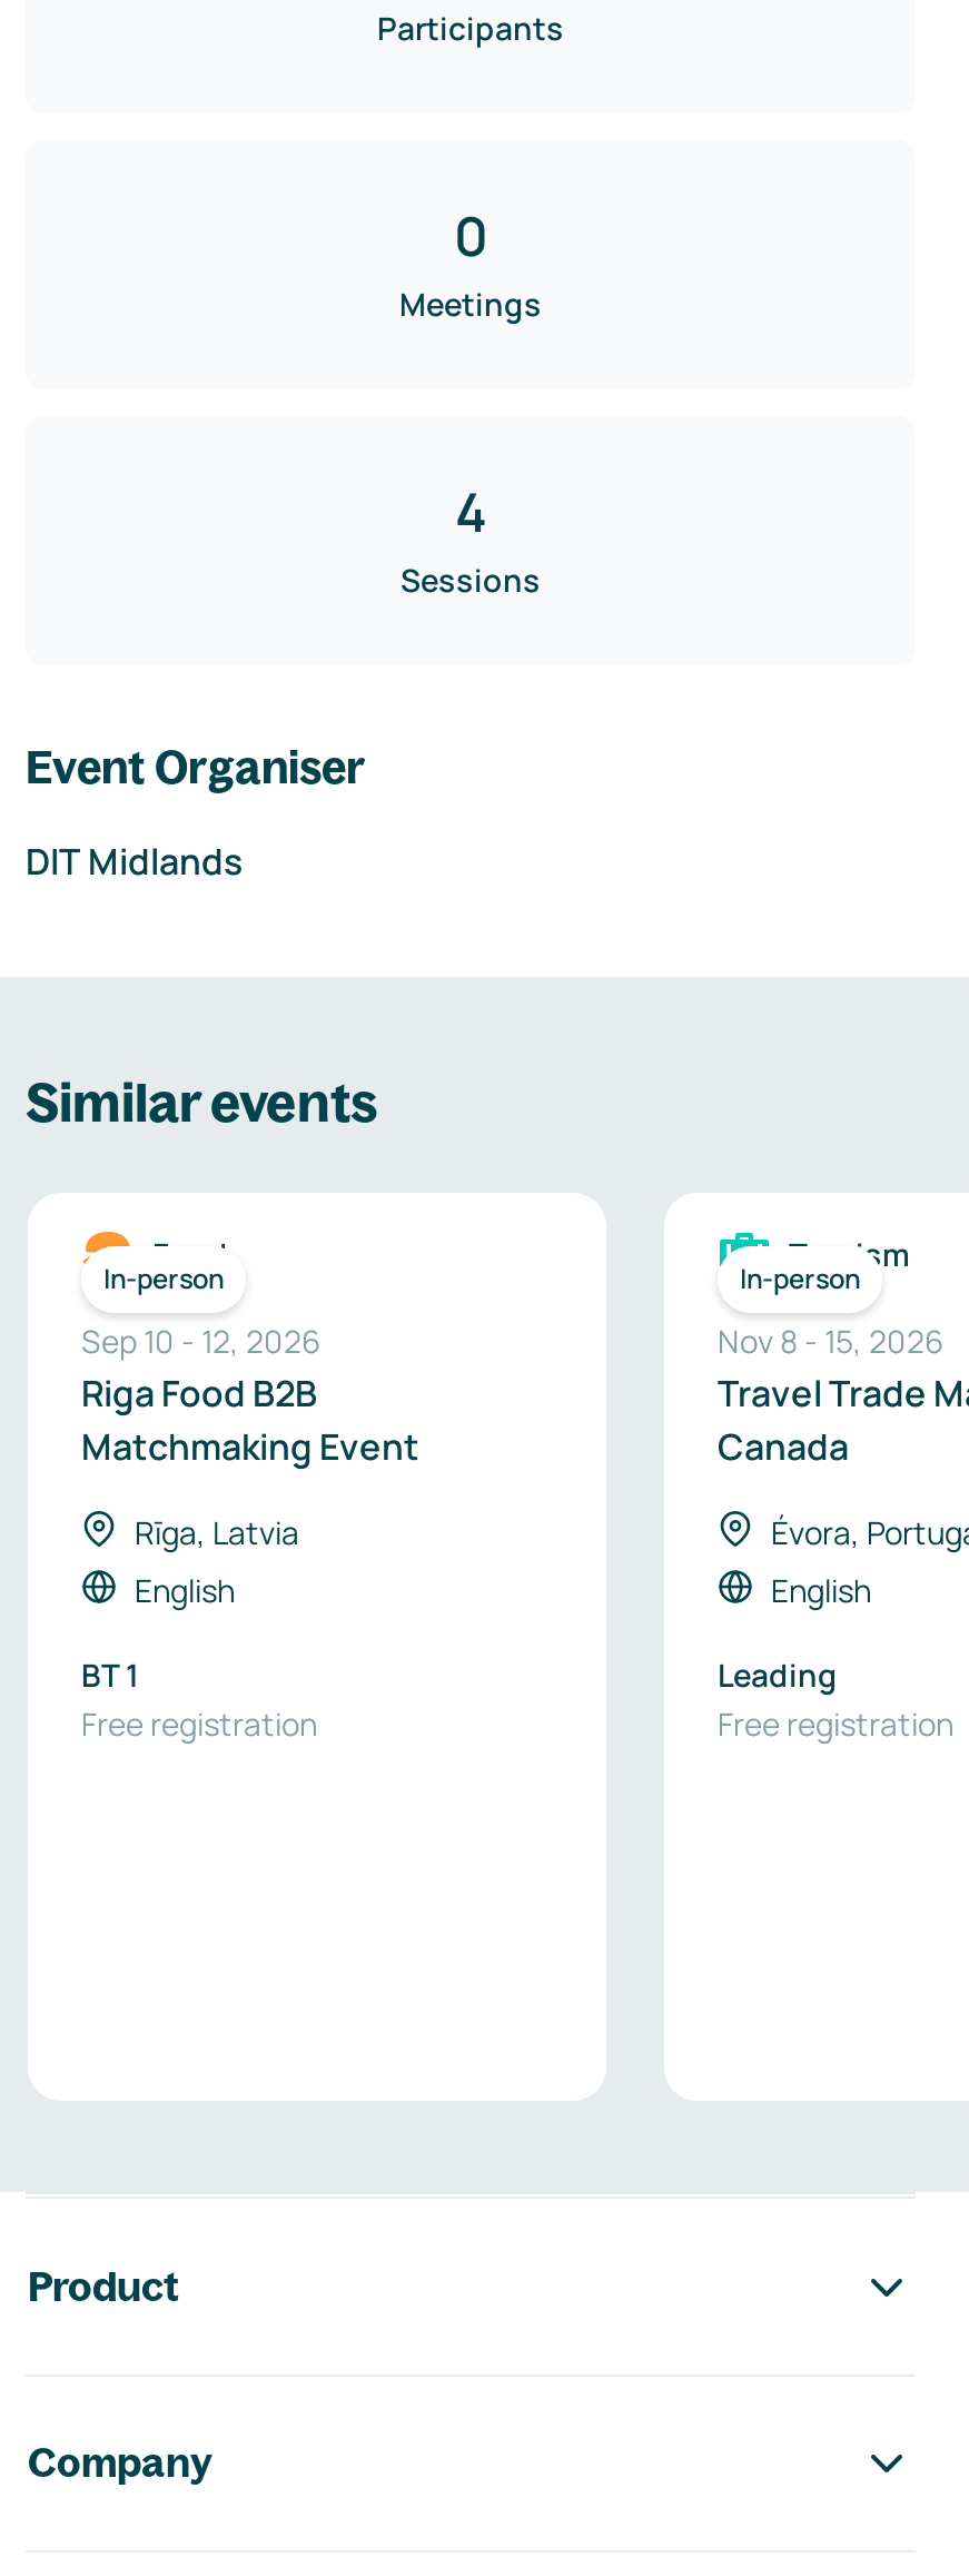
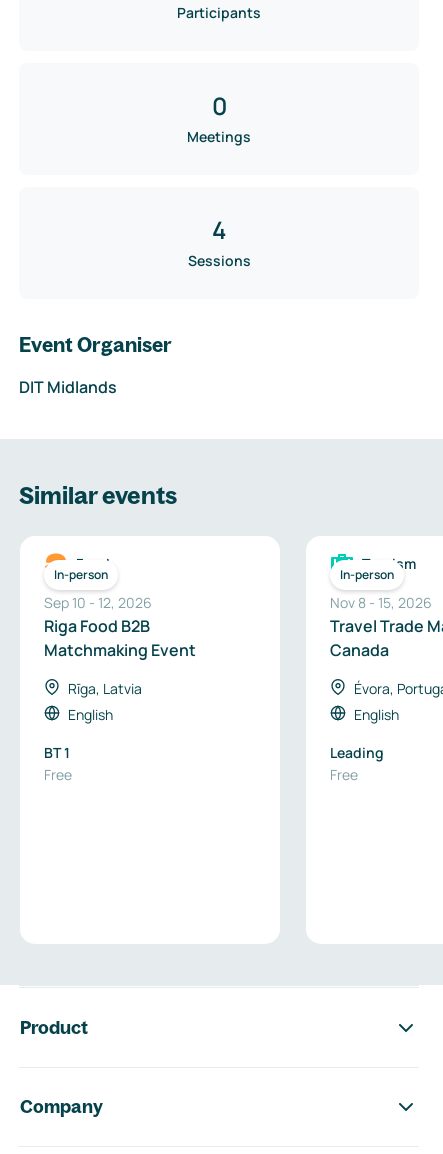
- Free registration
+ Free

- Free registration
+ Free
